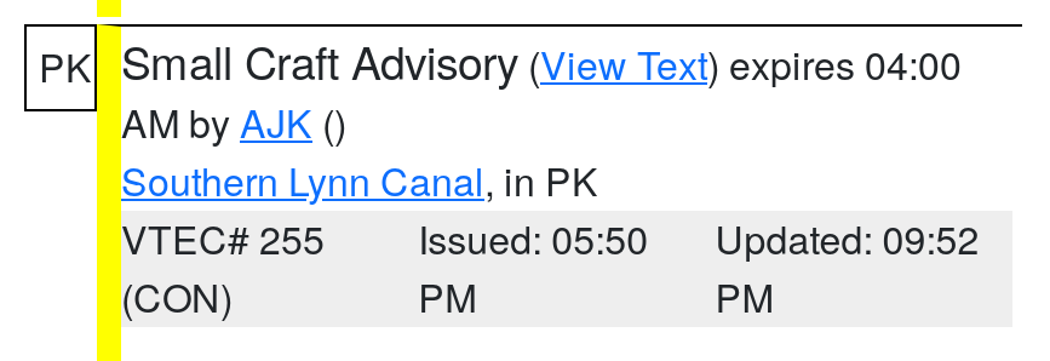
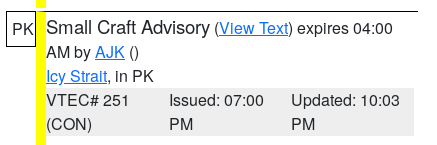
- Southern Lynn Canal, in PK
- VTEC# 255
+ Icy Strait, in PK
+ VTEC# 251

- Issued: 05:50
+ Issued: 07:00

- Updated: 09:52
+ Updated: 10:03
